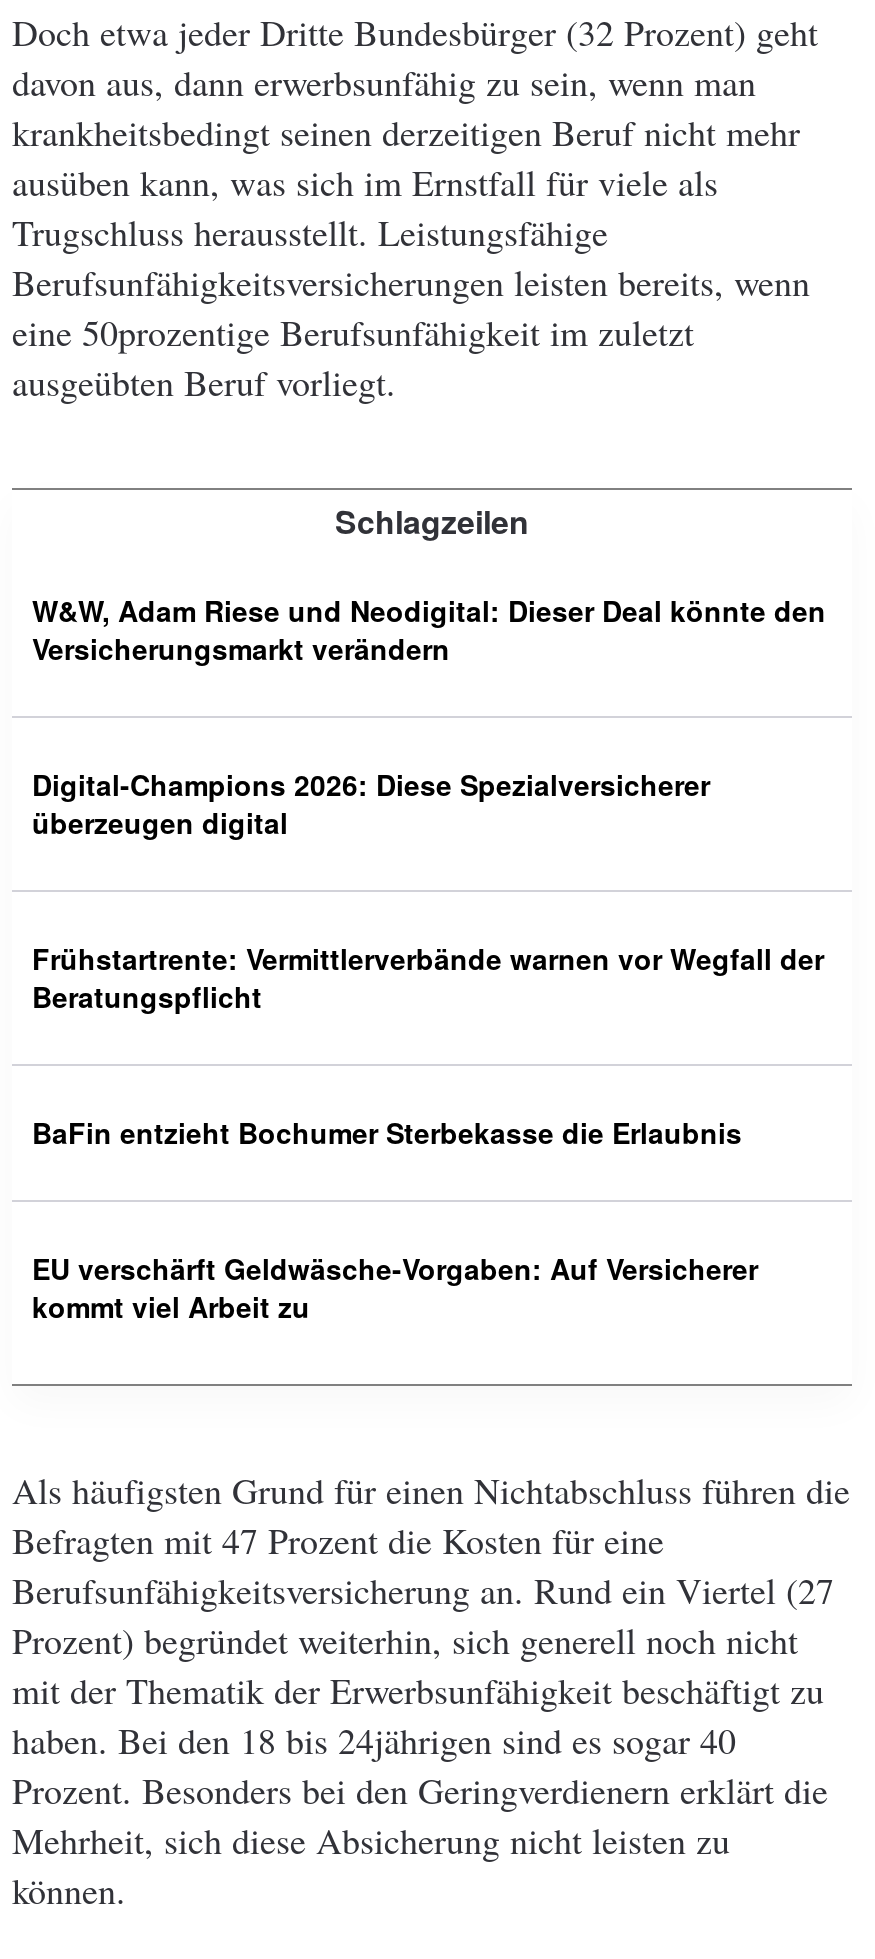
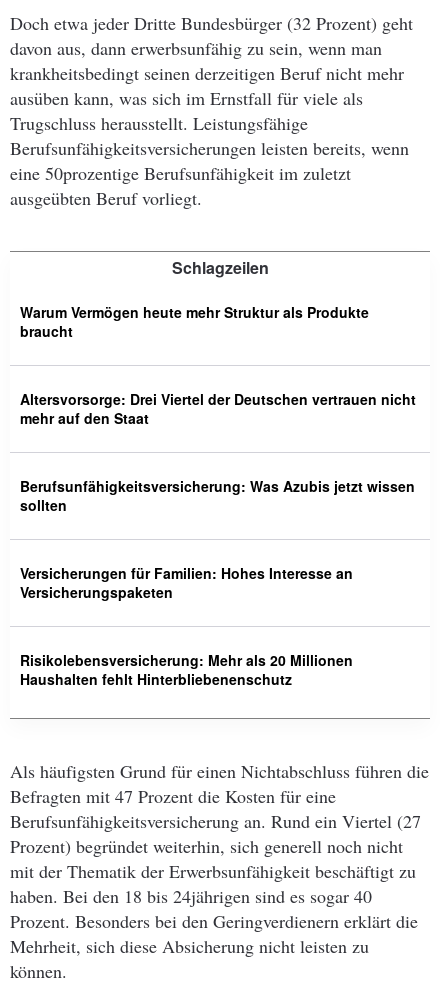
- W&W, Adam Riese und Neodigital: Dieser Deal könnte den
- Versicherungsmarkt verändern
+ Warum Vermögen heute mehr Struktur als Produkte
+ braucht

- Digital-Champions 2026: Diese Spezialversicherer
- überzeugen digital
+ Altersvorsorge: Drei Viertel der Deutschen vertrauen nicht
+ mehr auf den Staat

- Frühstartrente: Vermittlerverbände warnen vor Wegfall der
- Beratungspflicht
+ Berufsunfähigkeitsversicherung: Was Azubis jetzt wissen
+ sollten

- BaFin entzieht Bochumer Sterbekasse die Erlaubnis
+ Versicherungen für Familien: Hohes Interesse an
+ Versicherungspaketen

- EU verschärft Geldwäsche-Vorgaben: Auf Versicherer
- kommt viel Arbeit zu
+ Risikolebensversicherung: Mehr als 20 Millionen
+ Haushalten fehlt Hinterbliebenenschutz
